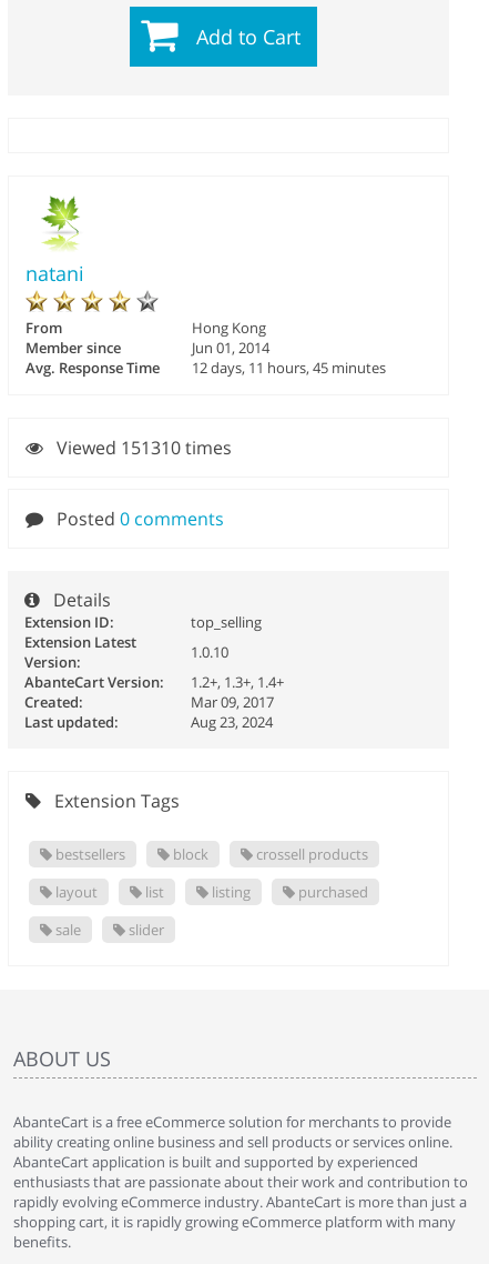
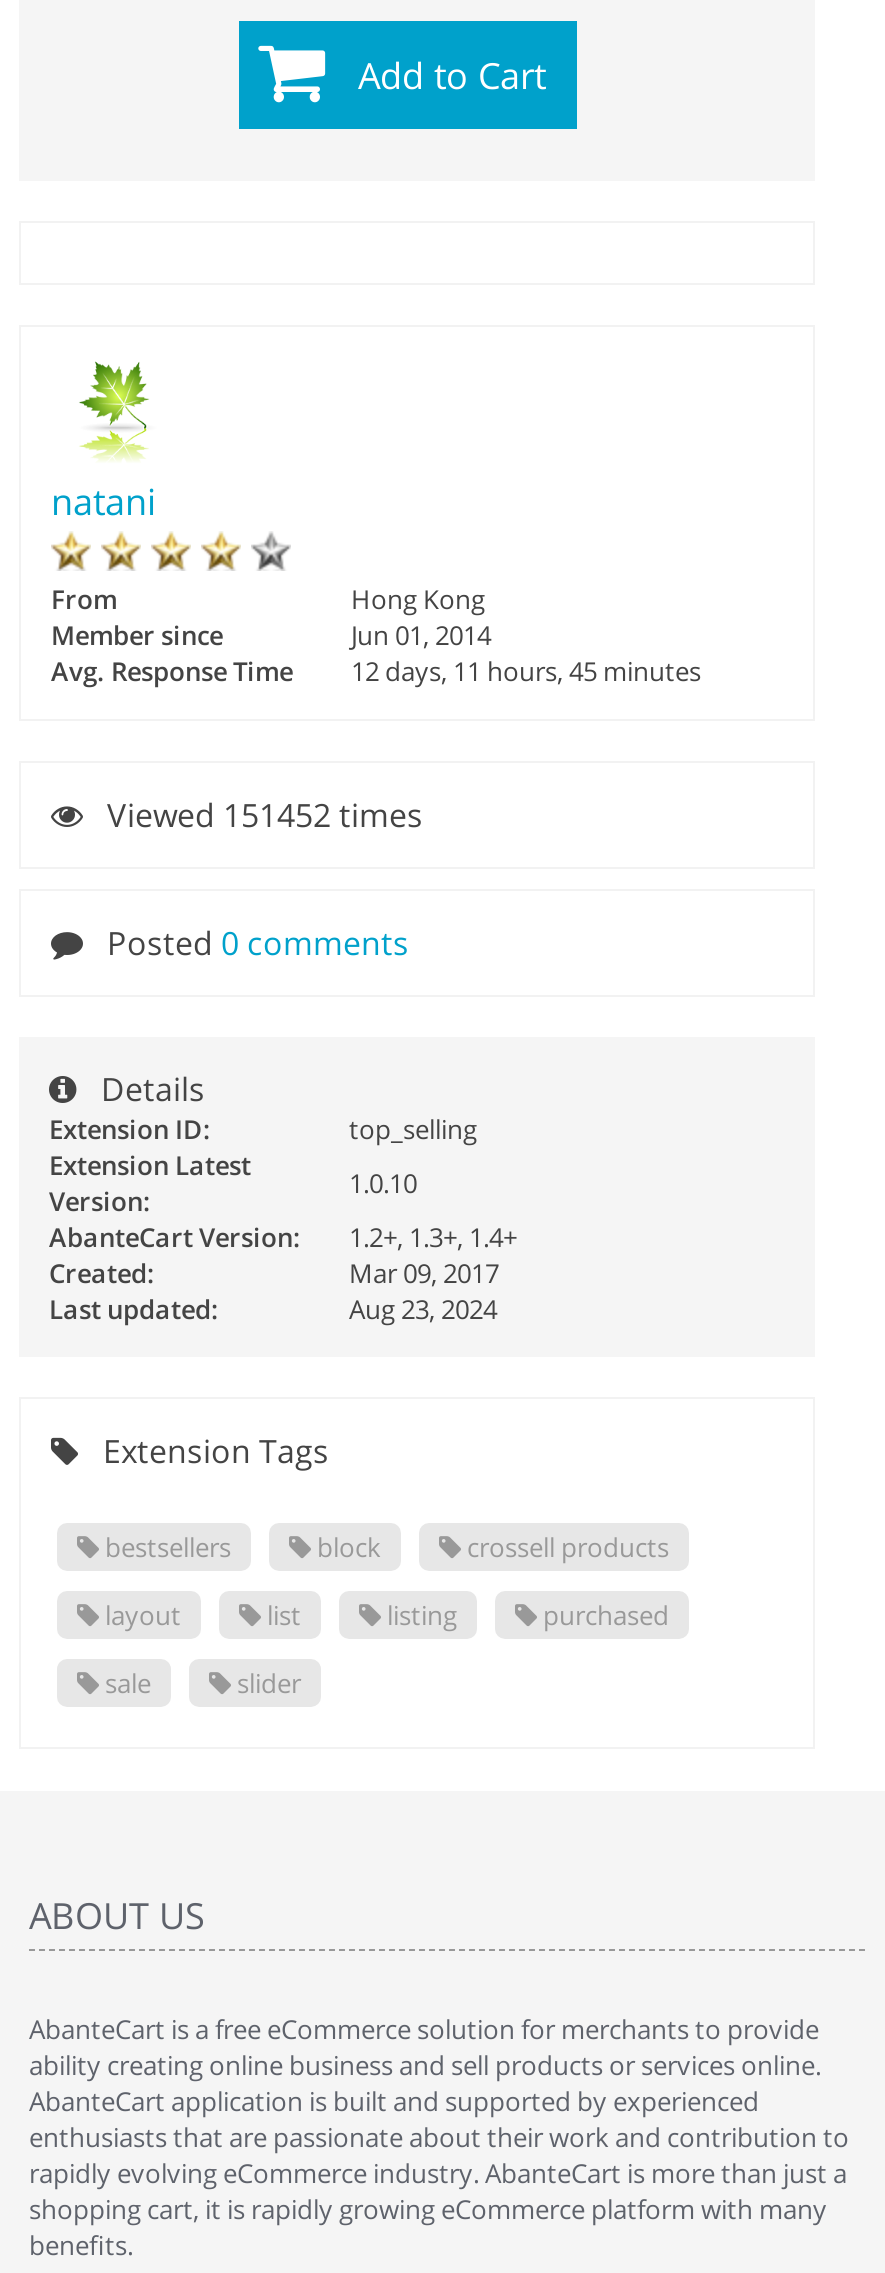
- Viewed 151310 times
+ Viewed 151452 times
